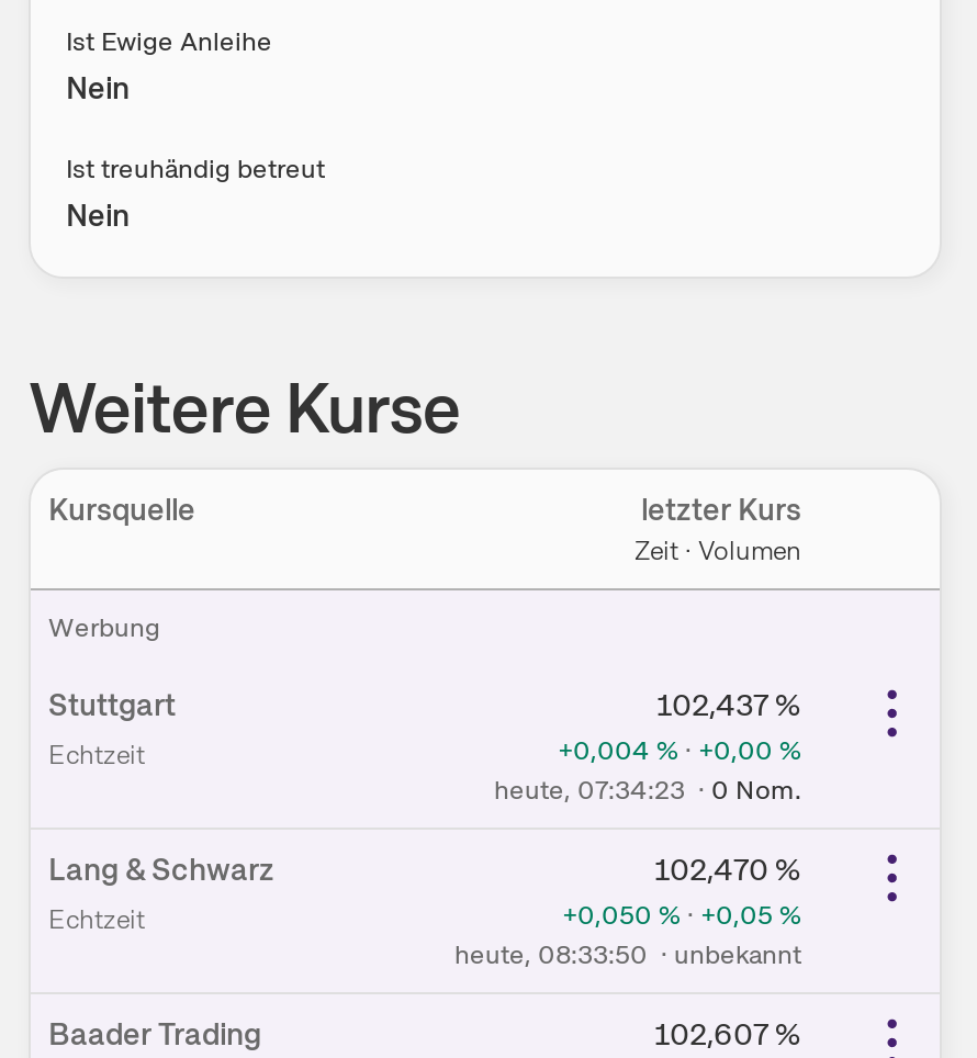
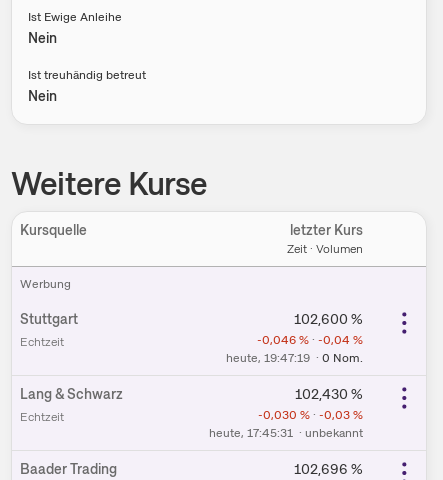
- 102,437 %
+ 102,600 %

- +0,004 % · +0,00 %
+ -0,046 % · -0,04 %

- heute, 07:34:23 · 0 Nom.
+ heute, 19:47:19 · 0 Nom.

- 102,470 %
+ 102,430 %

- +0,050 % · +0,05 %
+ -0,030 % · -0,03 %

- heute, 08:33:50 · unbekannt
+ heute, 17:45:31 · unbekannt

- 102,607 %
+ 102,696 %
